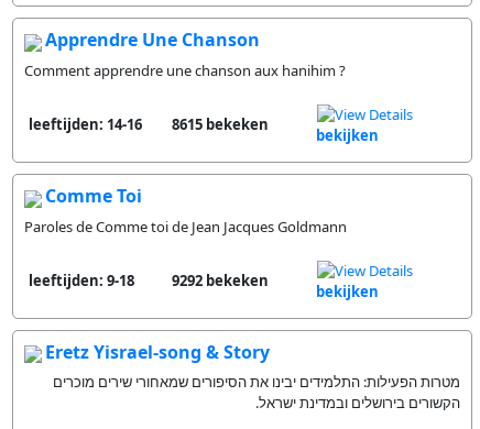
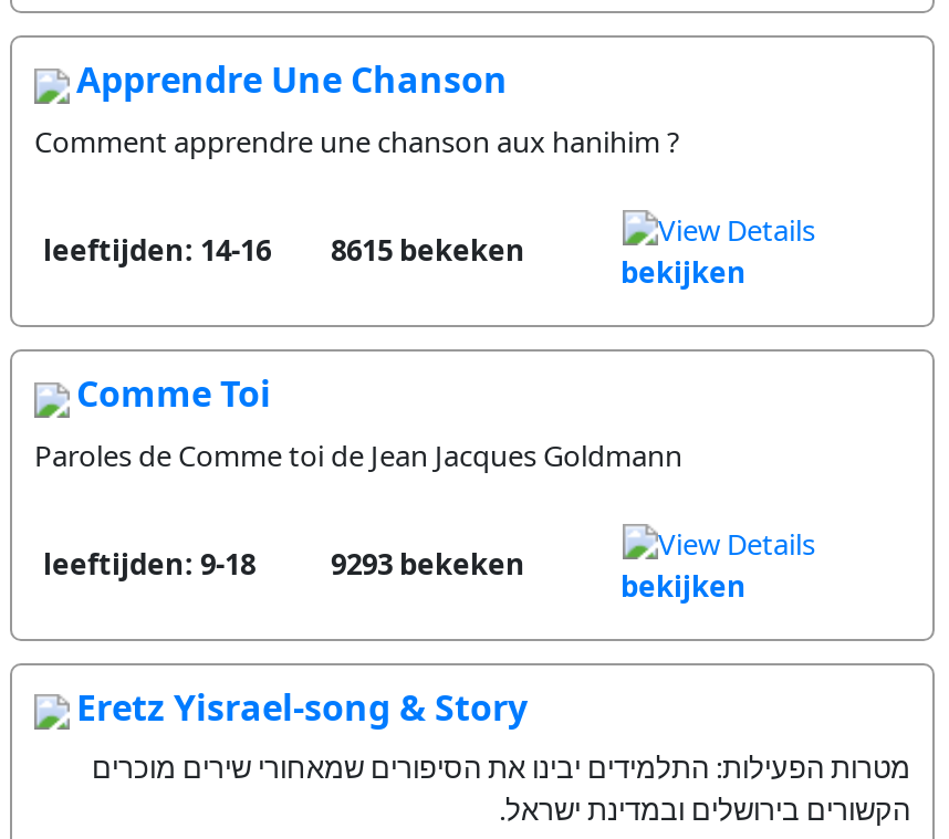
- leeftijden: 9-18 9292 bekeken
+ leeftijden: 9-18 9293 bekeken
